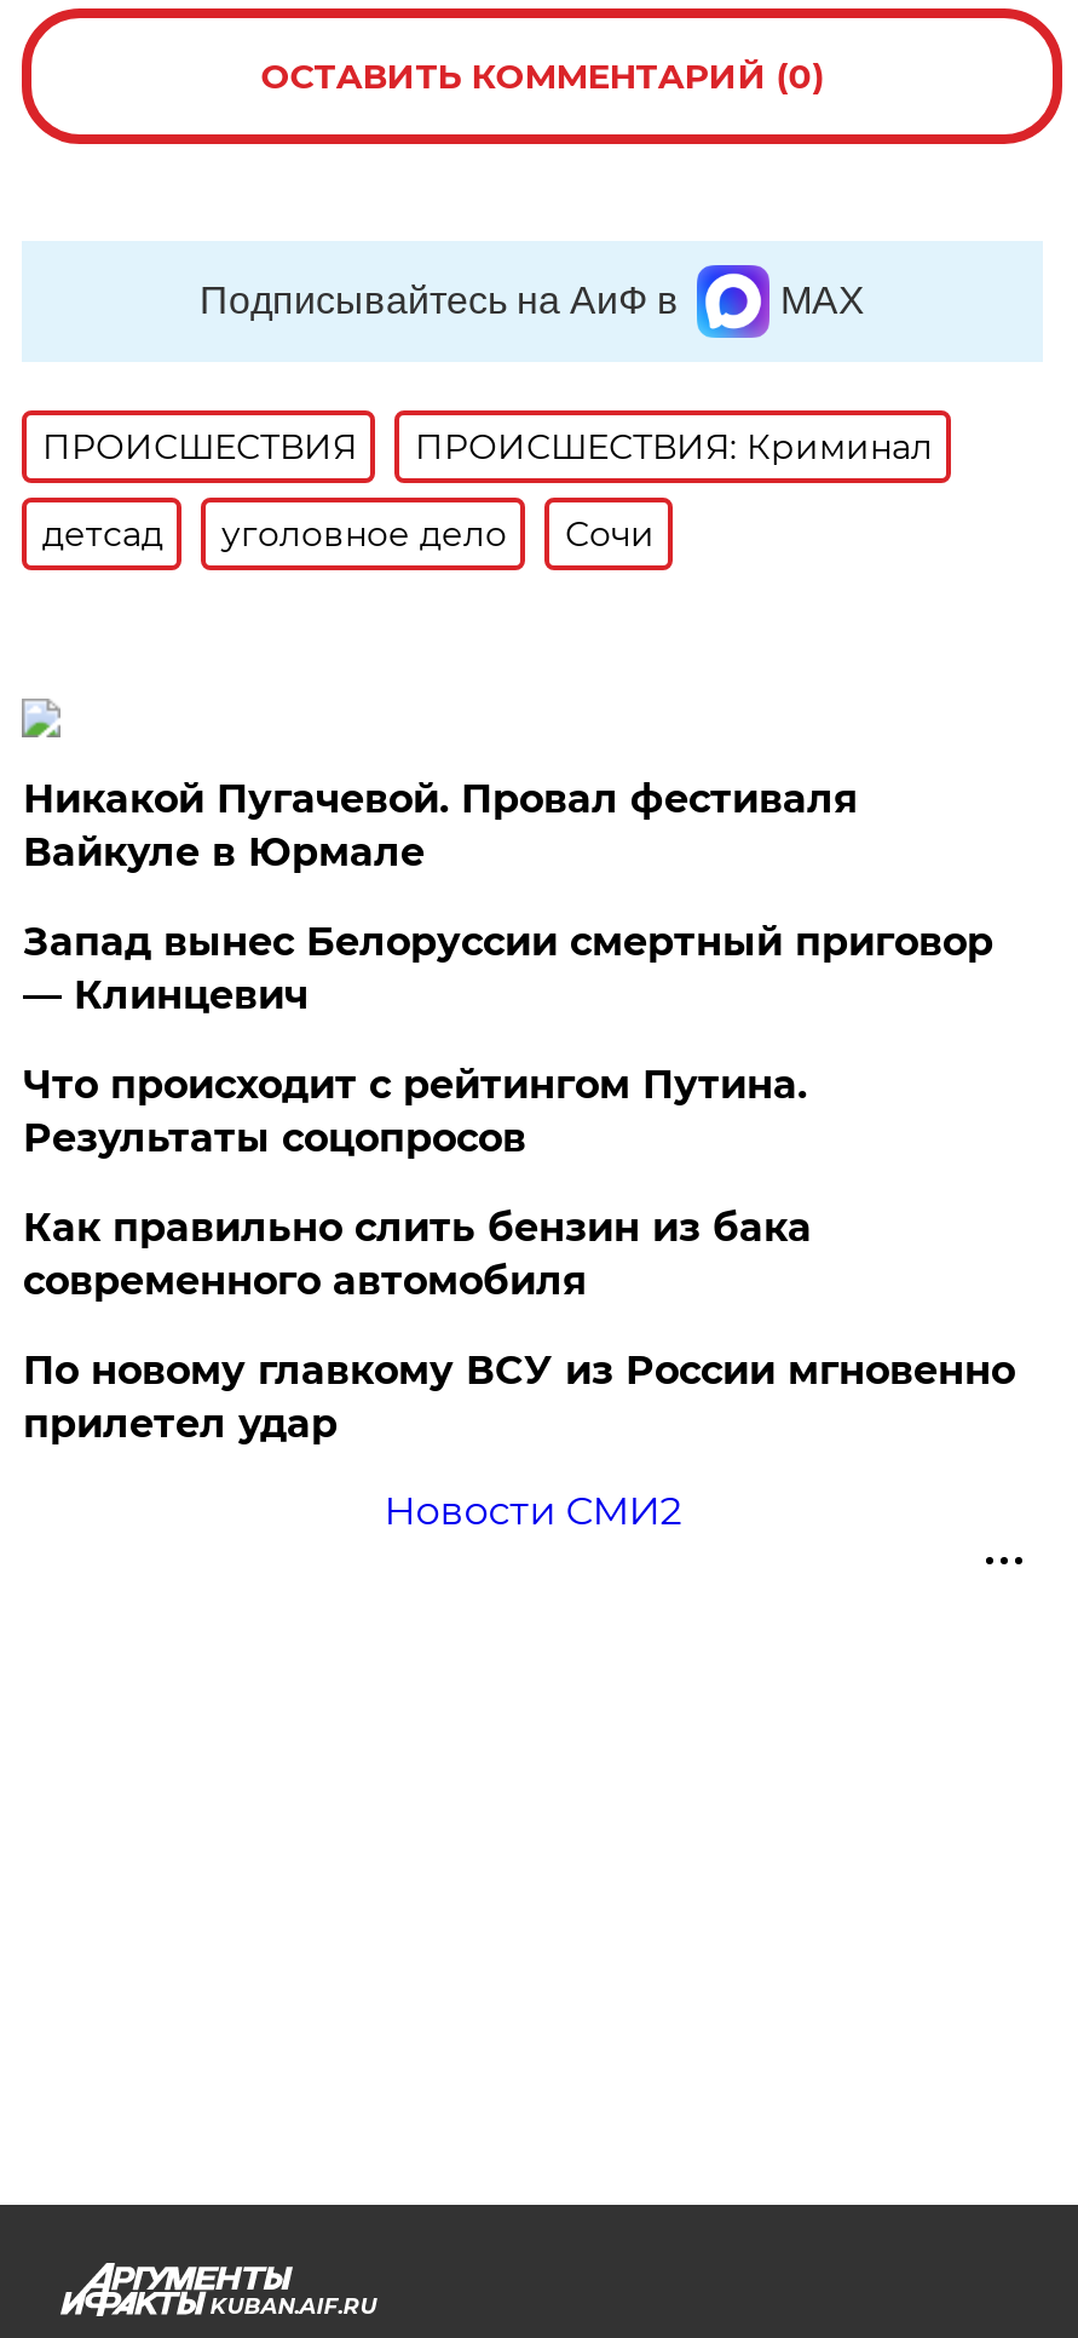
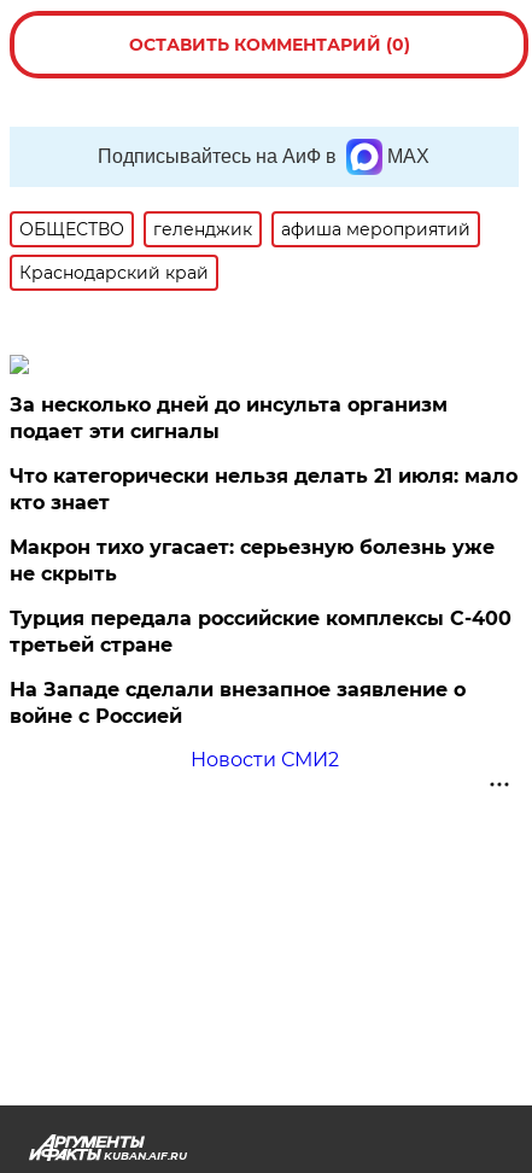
- ПРОИСШЕСТВИЯ
- ПРОИСШЕСТВИЯ: Криминал
+ ОБЩЕСТВО
+ геленджик
+ афиша мероприятий

- детсад
- уголовное дело
- Сочи
+ Краснодарский край

- Никакой Пугачевой. Провал фестиваля
- Вайкуле в Юрмале
+ За несколько дней до инсульта организм
+ подает эти сигналы

- Запад вынес Белоруссии смертный приговор
- — Клинцевич
+ Что категорически нельзя делать 21 июля: мало
+ кто знает

- Что происходит с рейтингом Путина.
- Результаты соцопросов
+ Макрон тихо угасает: серьезную болезнь уже
+ не скрыть

- Как правильно слить бензин из бака
- современного автомобиля
+ Турция передала российские комплексы С-400
+ третьей стране

- По новому главкому ВСУ из России мгновенно
- прилетел удар
+ На Западе сделали внезапное заявление о
+ войне с Россией
